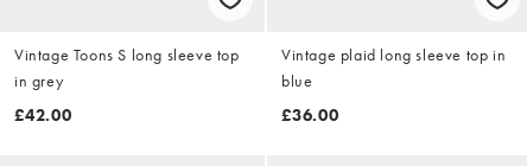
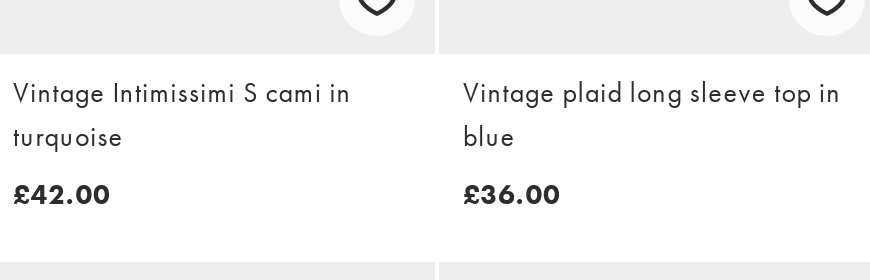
- Vintage Toons S long sleeve top
- in grey
+ Vintage Intimissimi S cami in
+ turquoise
